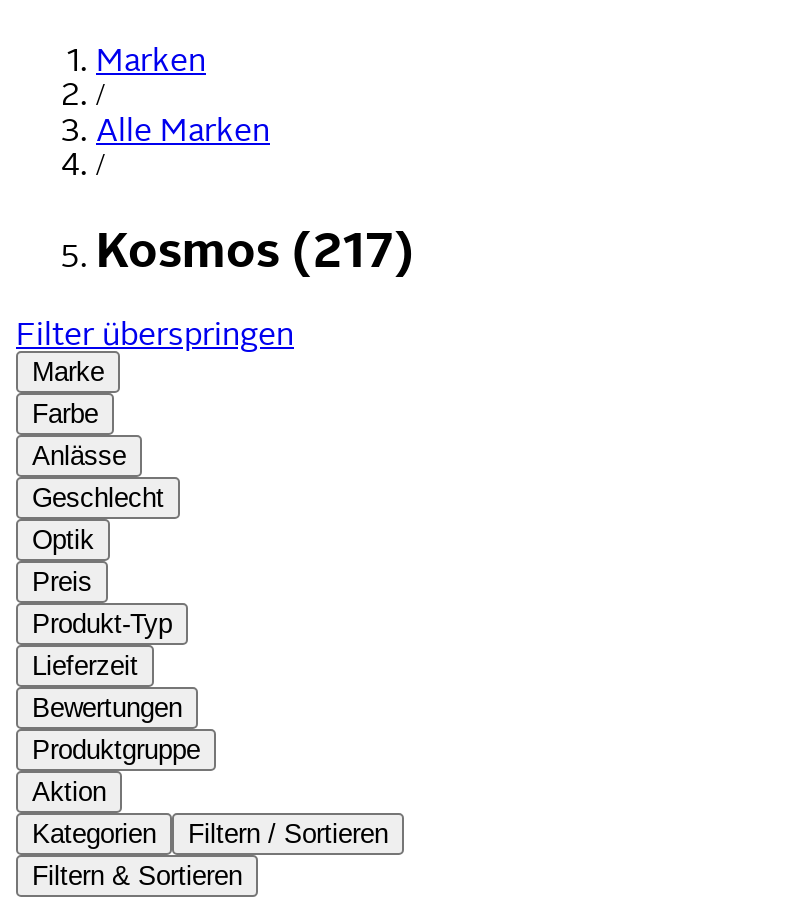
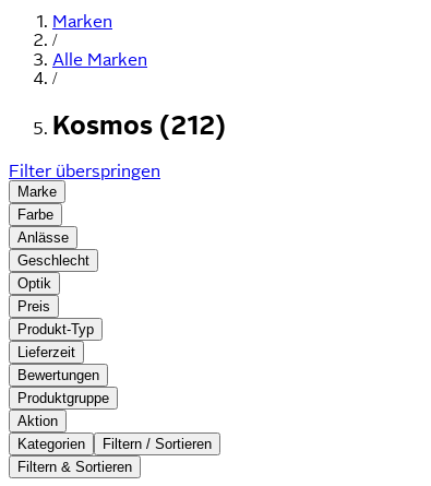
- Kosmos (217)
+ Kosmos (212)
